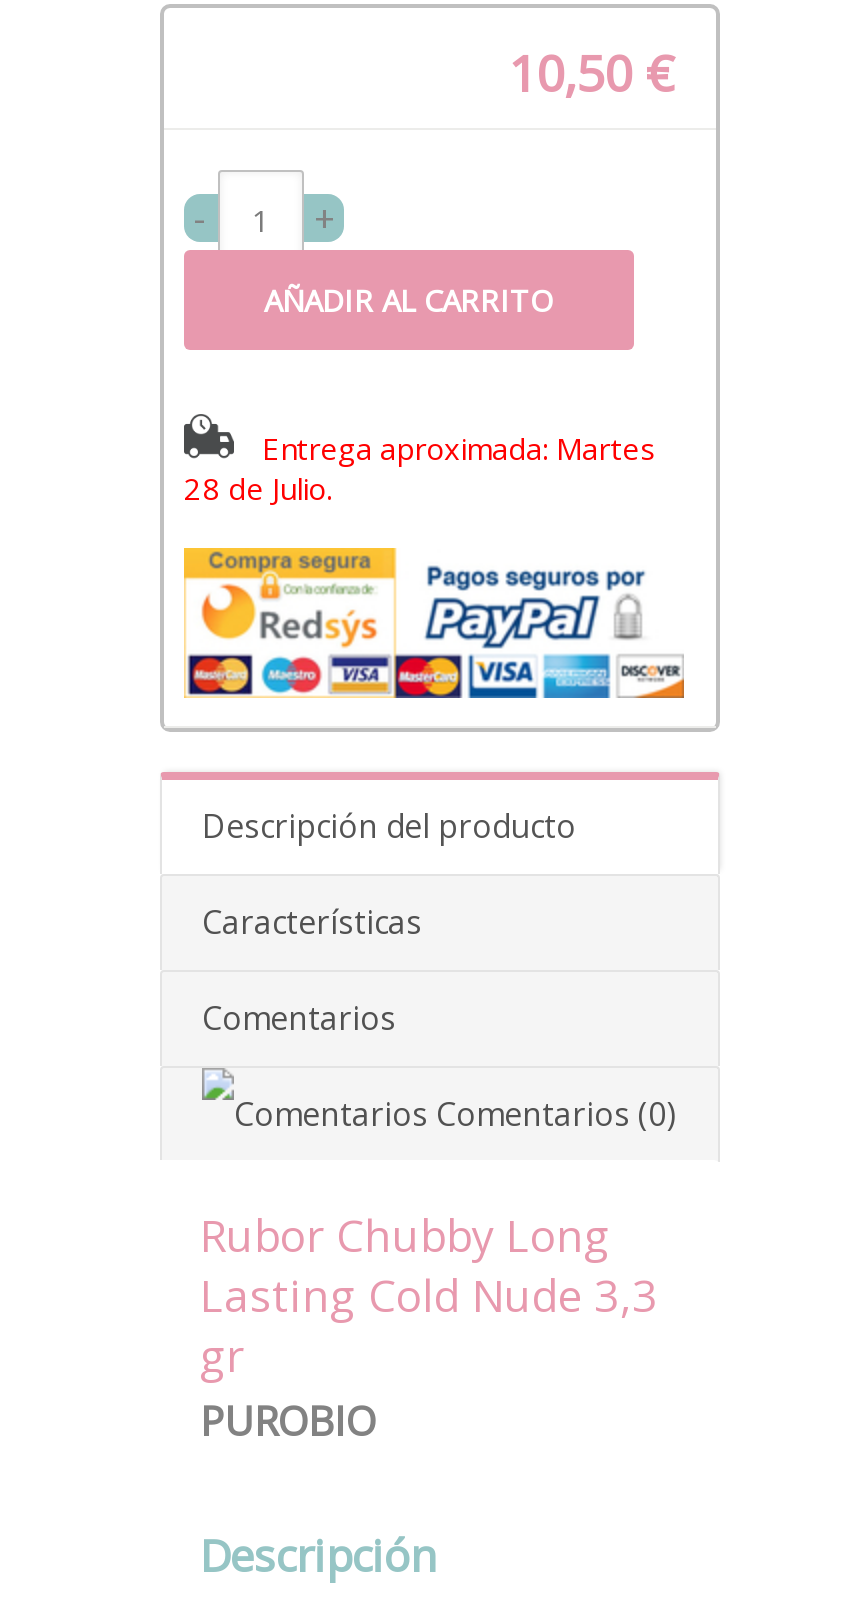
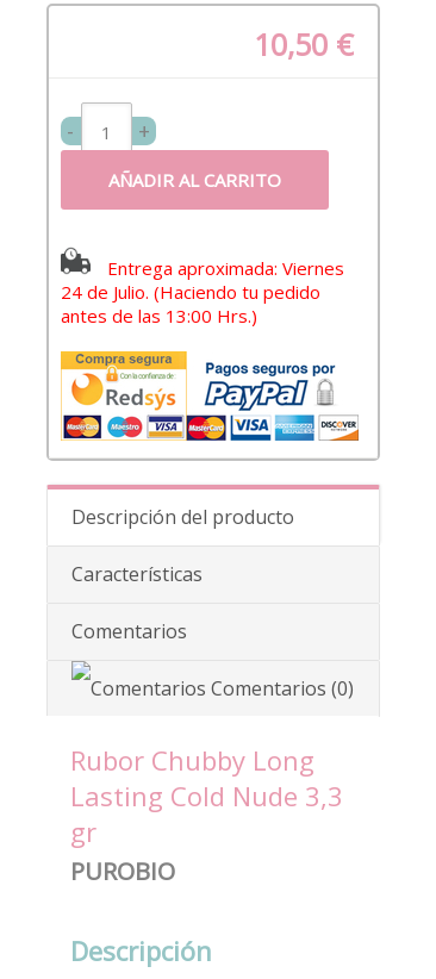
- Entrega aproximada: Martes
- 28 de Julio.
+ Entrega aproximada: Viernes
+ 24 de Julio. (Haciendo tu pedido
+ antes de las 13:00 Hrs.)
